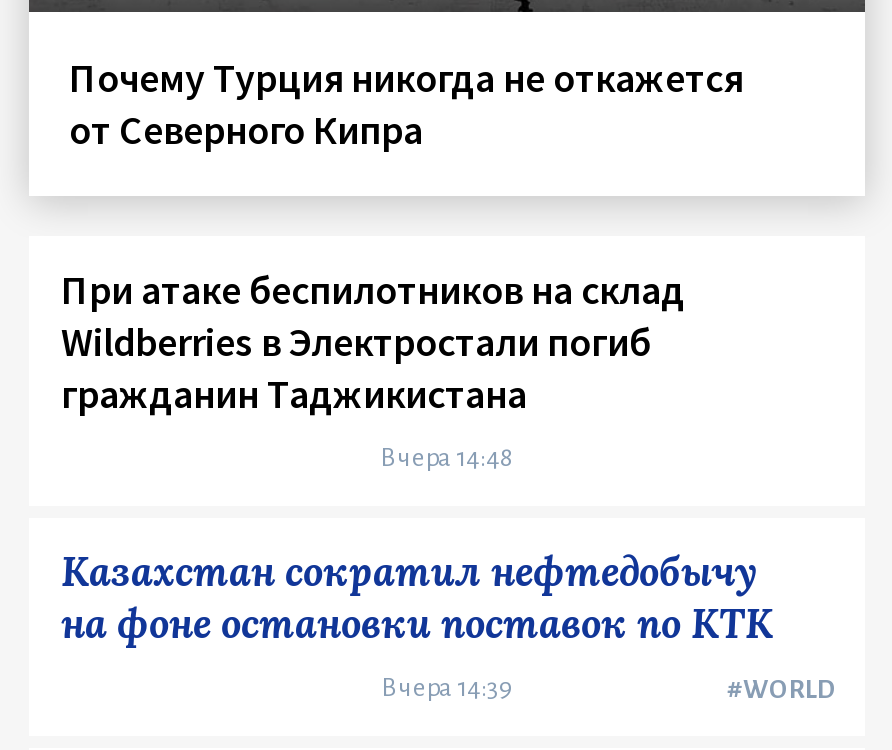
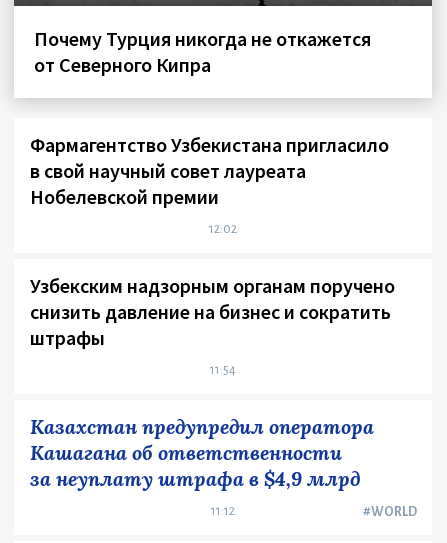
- При атаке беспилотников на склад
- Wildberries в Электростали погиб
- гражданин Таджикистана
- Вчера 14:48
- Казахстан сократил нефтедобычу
- на фоне остановки поставок по КТК
+ Фармагентство Узбекистана пригласило
+ в свой научный совет лауреата
+ Нобелевской премии
+ 12:02
+ Узбекским надзорным органам поручено
+ снизить давление на бизнес и сократить
+ штрафы
+ 11:54
+ Казахстан предупредил оператора
+ Кашагана об ответственности
+ за неуплату штрафа в $4,9 млрд

- Вчера 14:39
+ 11:12
